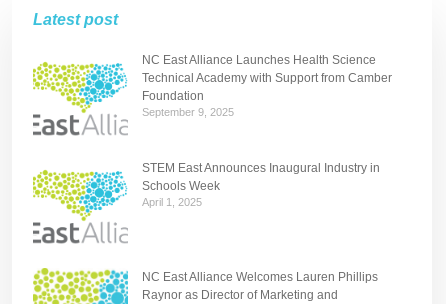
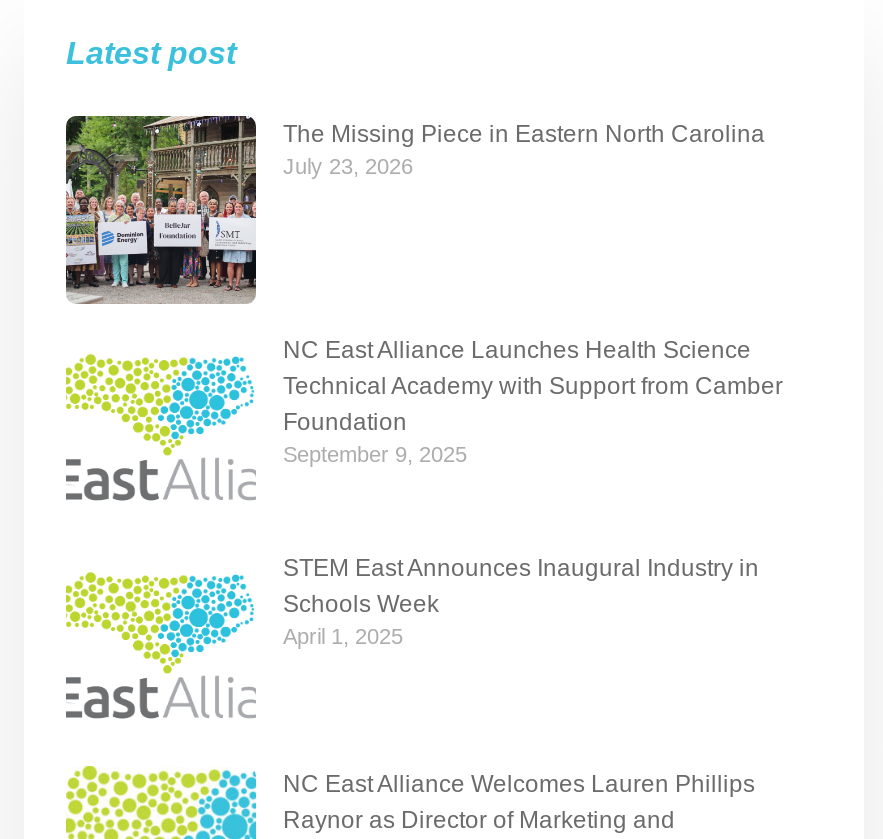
+ [image]
+ The Missing Piece in Eastern North Carolina
+ July 23, 2026
